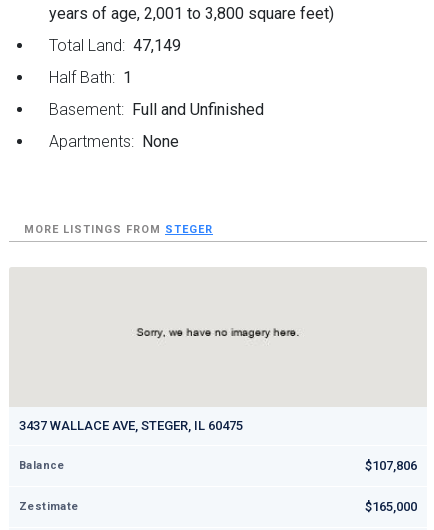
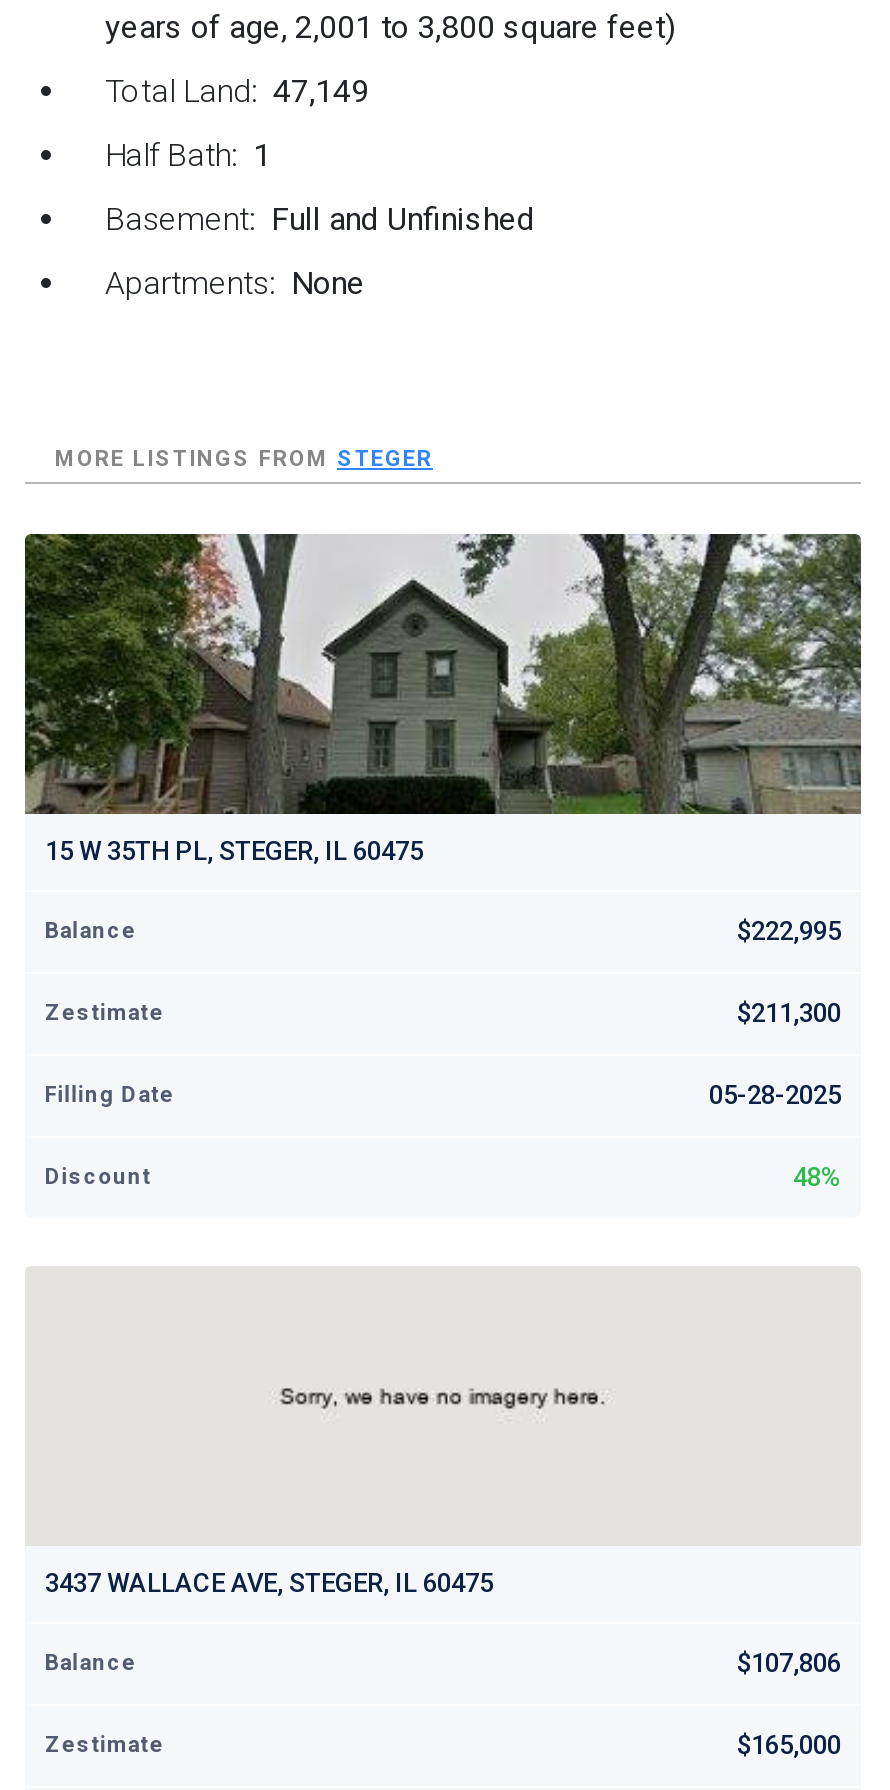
+ [image]
+ 15 W 35TH PL, STEGER, IL 60475
+ Balance
+ $222,995
+ Zestimate
+ $211,300
+ Filling Date
+ 05-28-2025
+ Discount
+ 48%
